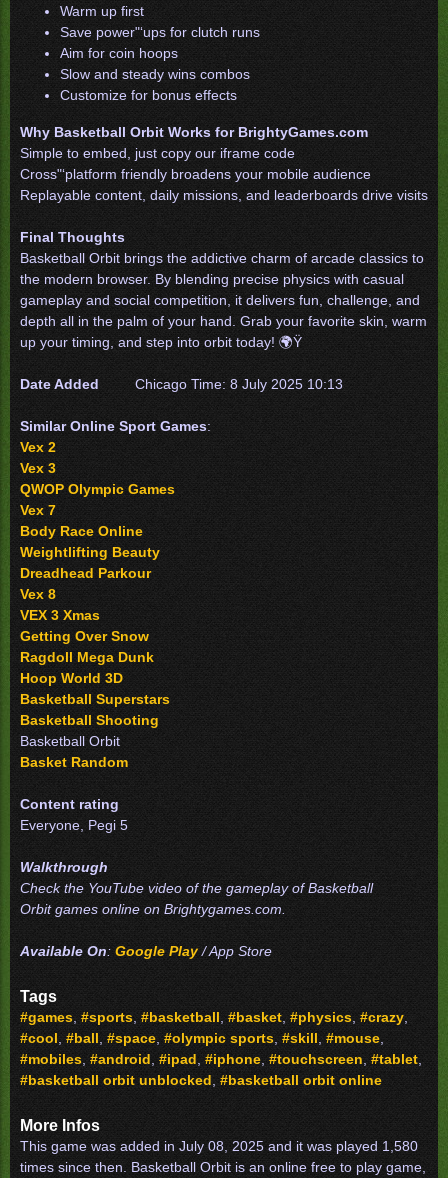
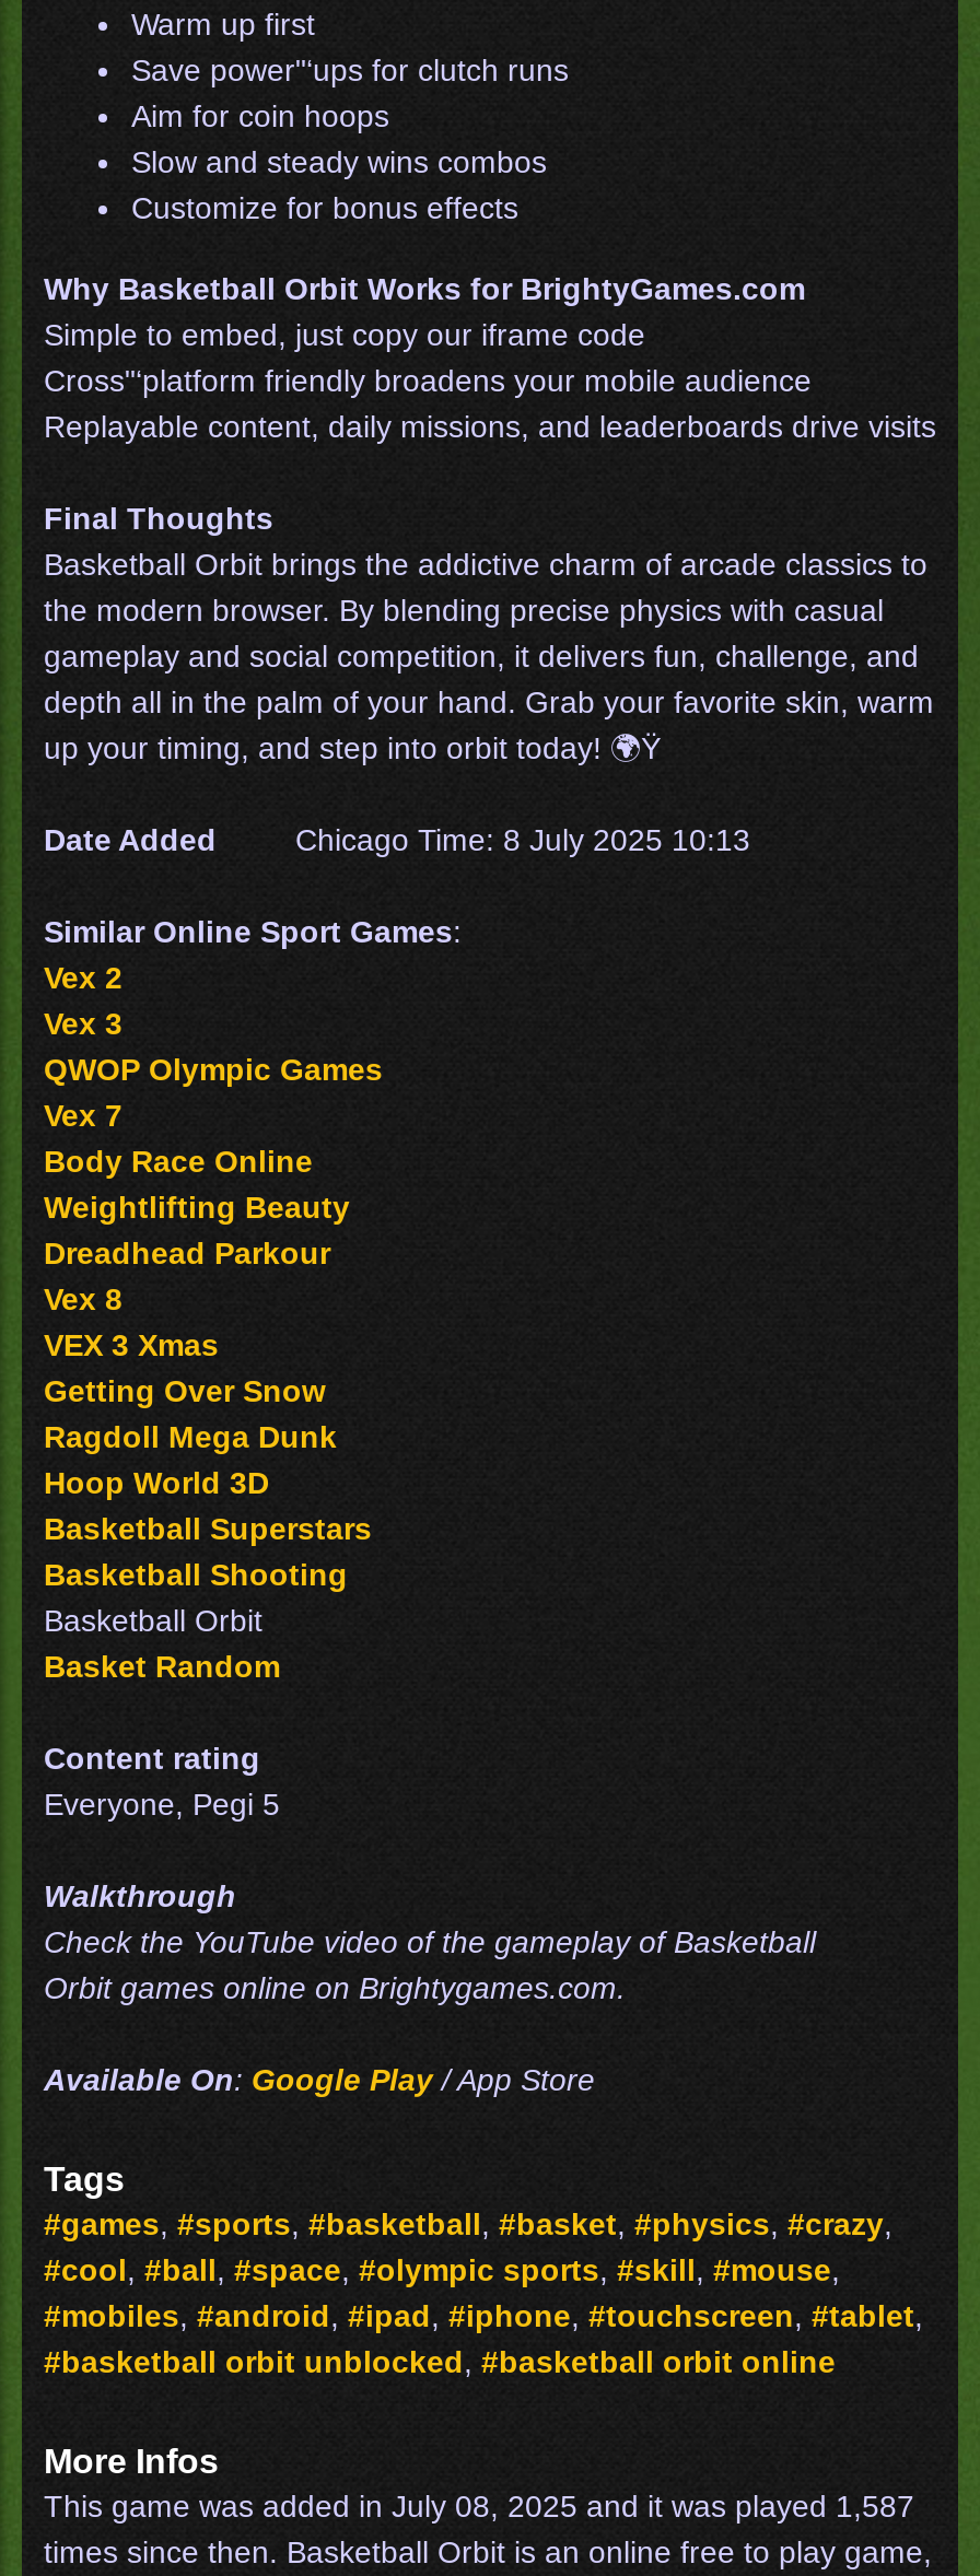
- This game was added in July 08, 2025 and it was played 1,580
+ This game was added in July 08, 2025 and it was played 1,587
